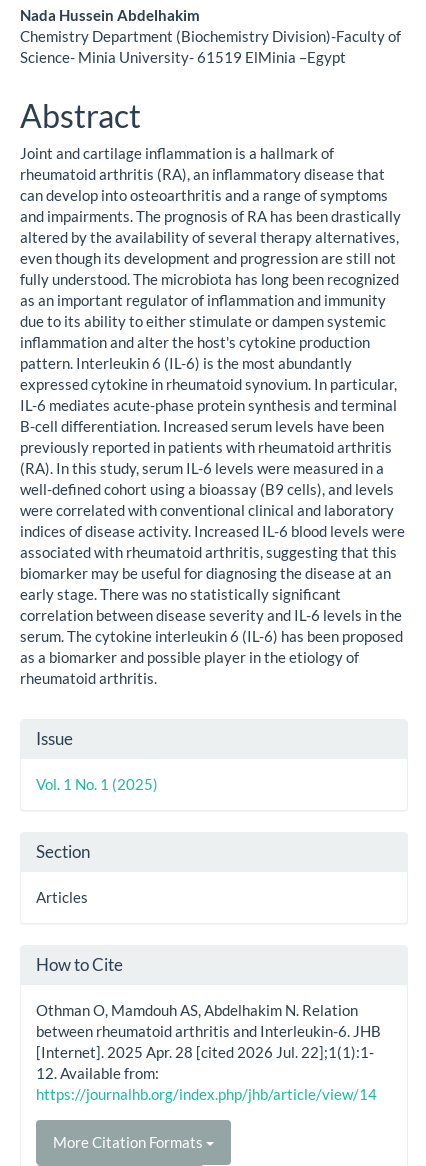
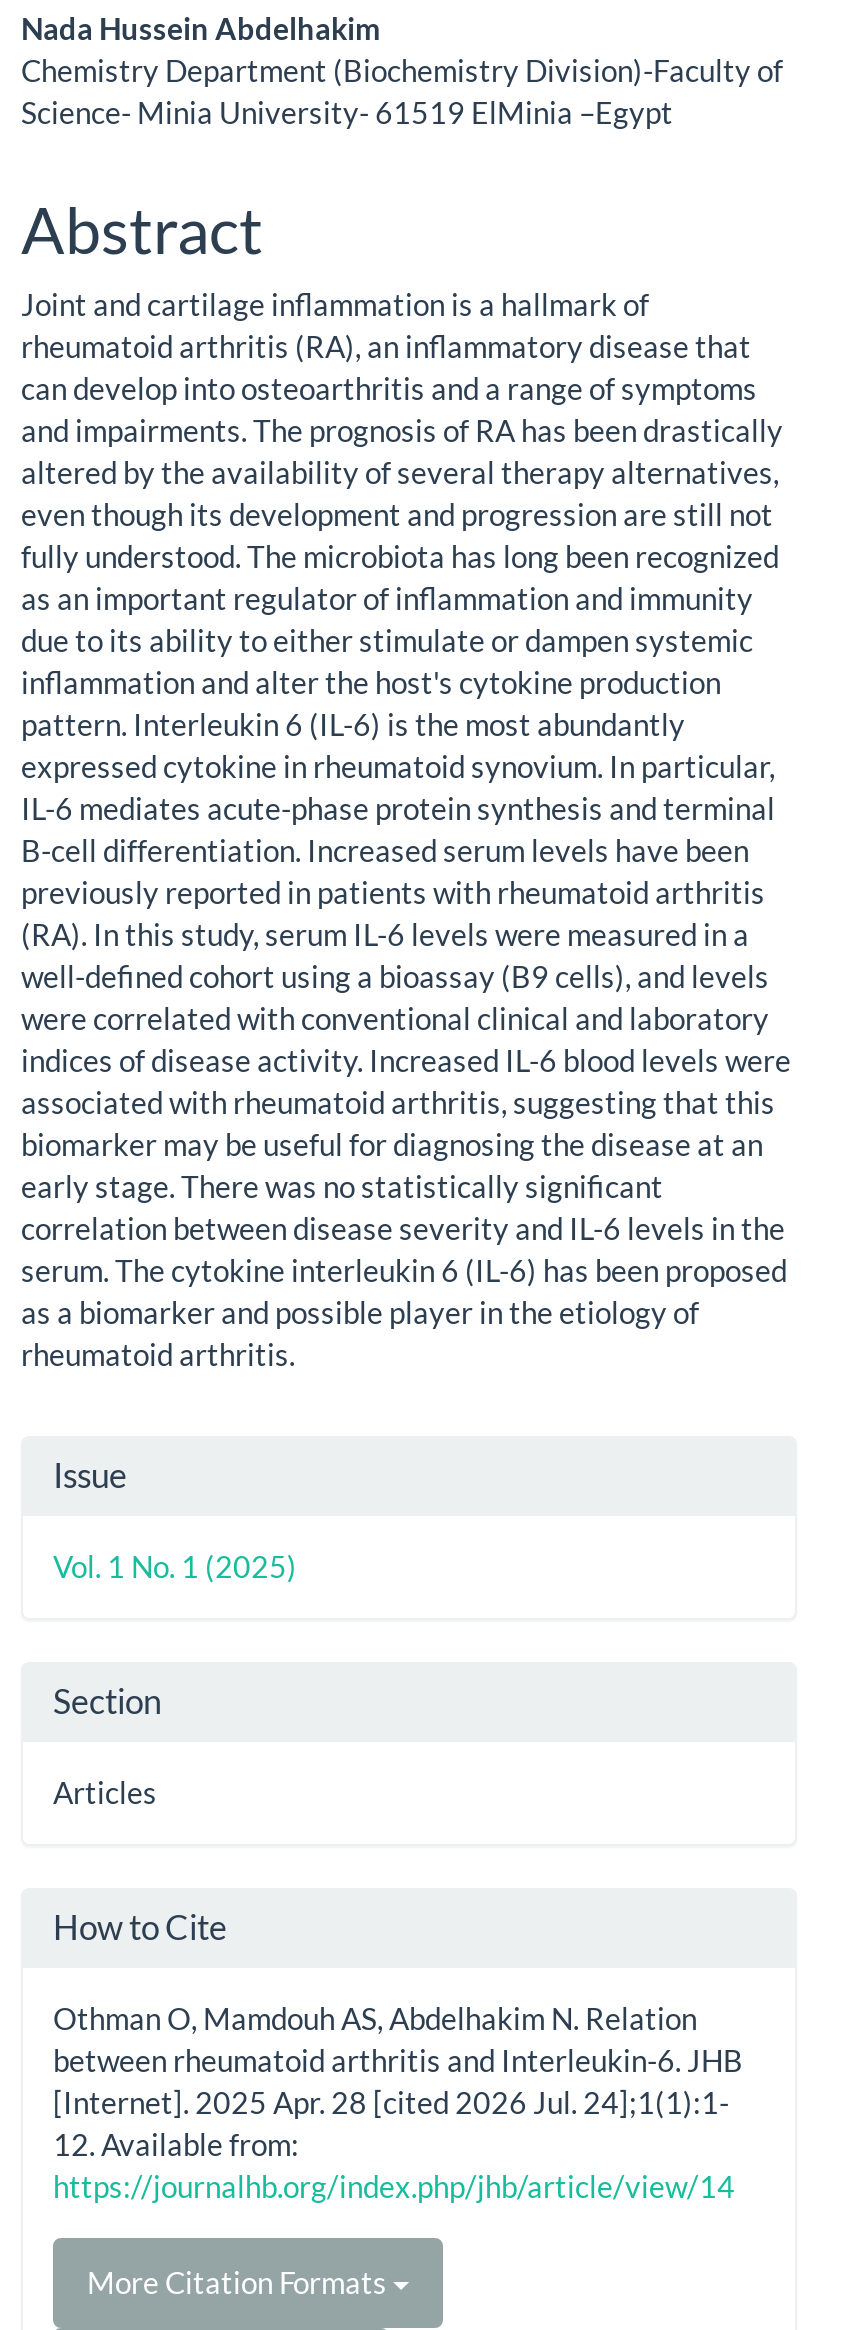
- [Internet]. 2025 Apr. 28 [cited 2026 Jul. 22];1(1):1-
+ [Internet]. 2025 Apr. 28 [cited 2026 Jul. 24];1(1):1-
